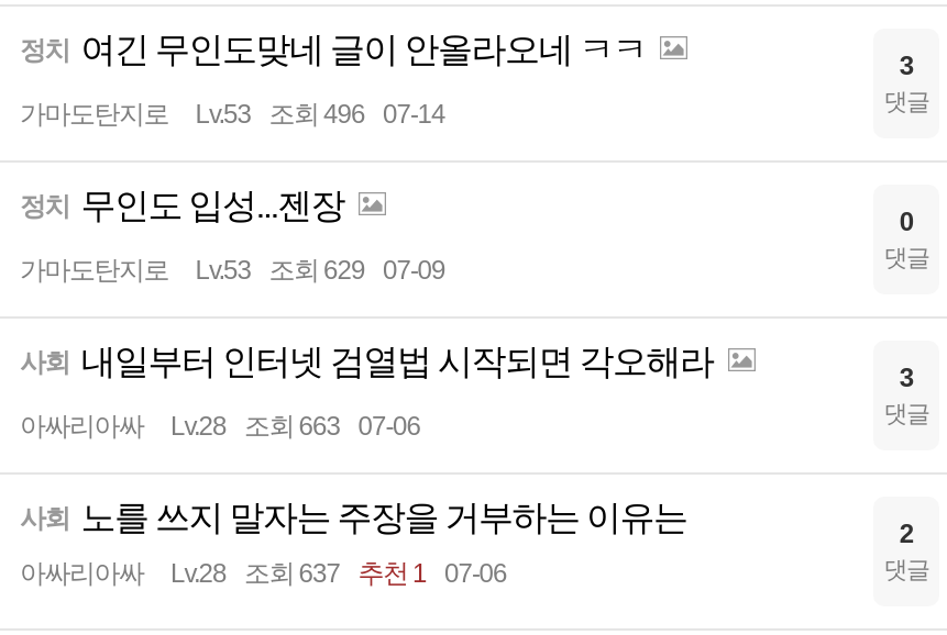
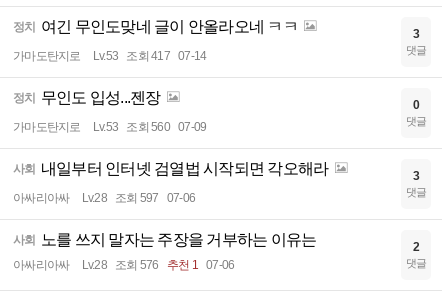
- 가마도탄지로 Lv.53 조회 496 07-14
+ 가마도탄지로 Lv.53 조회 417 07-14

- 가마도탄지로 Lv.53 조회 629 07-09
+ 가마도탄지로 Lv.53 조회 560 07-09

- 아싸리아싸 Lv.28 조회 663 07-06
+ 아싸리아싸 Lv.28 조회 597 07-06

- 아싸리아싸 Lv.28 조회 637 추천 1 07-06
+ 아싸리아싸 Lv.28 조회 576 추천 1 07-06
